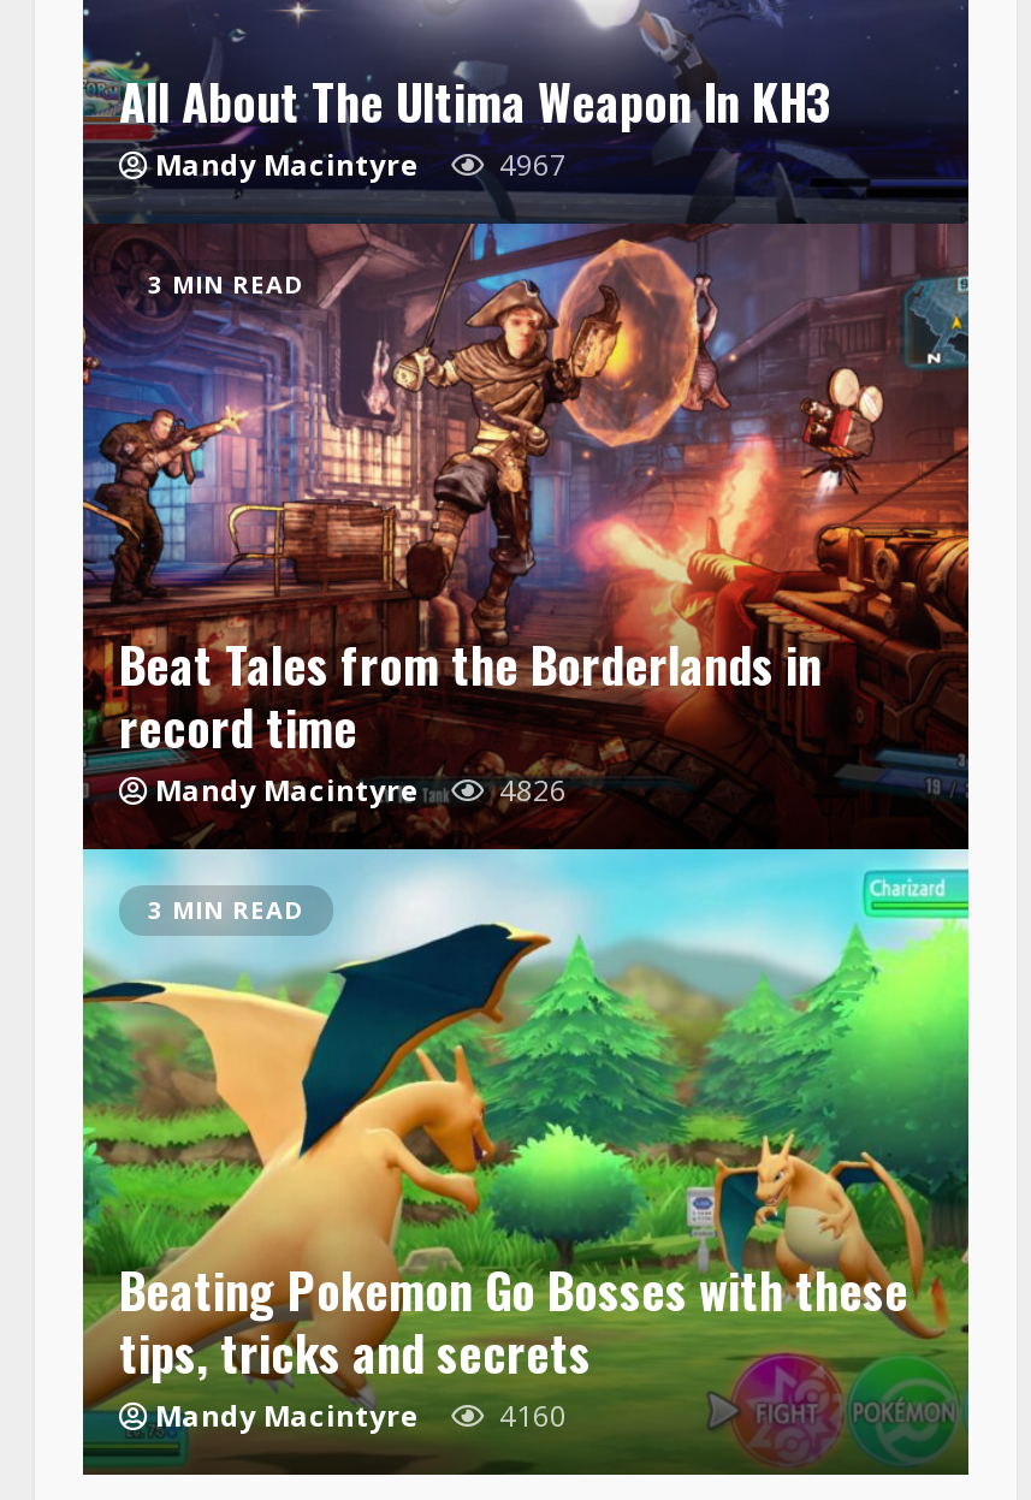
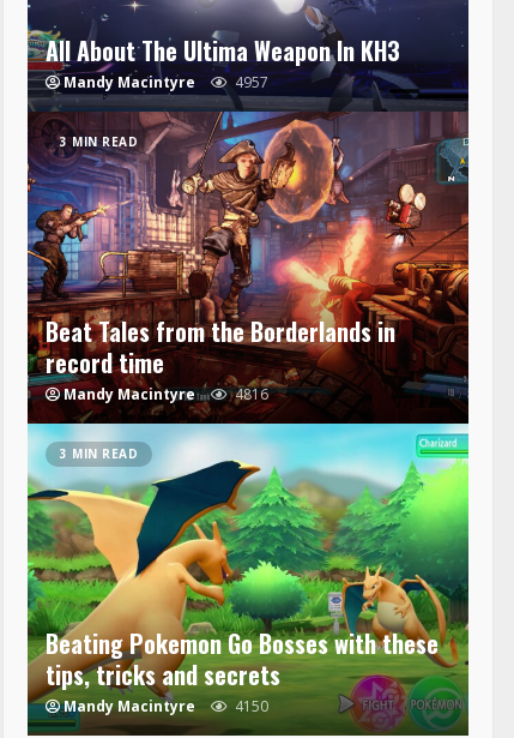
- Mandy Macintyre 4967
+ Mandy Macintyre 4957

- Mandy Macintyre 4826
+ Mandy Macintyre 4816

- Mandy Macintyre 4160
+ Mandy Macintyre 4150
